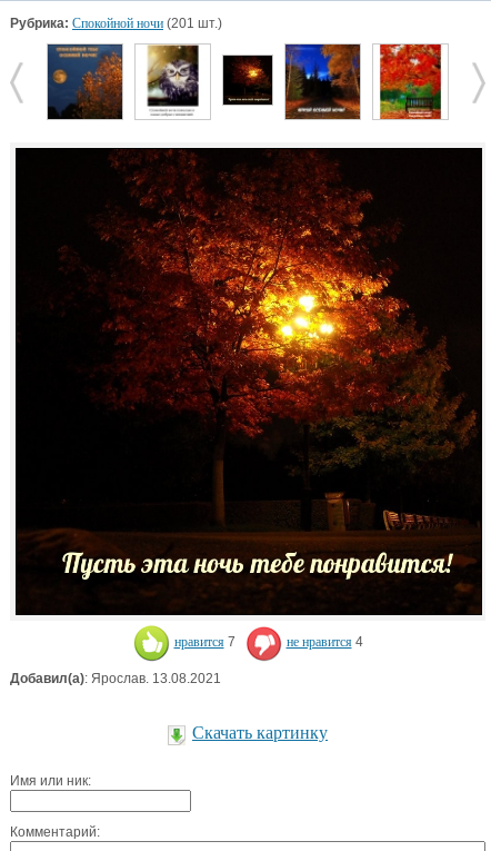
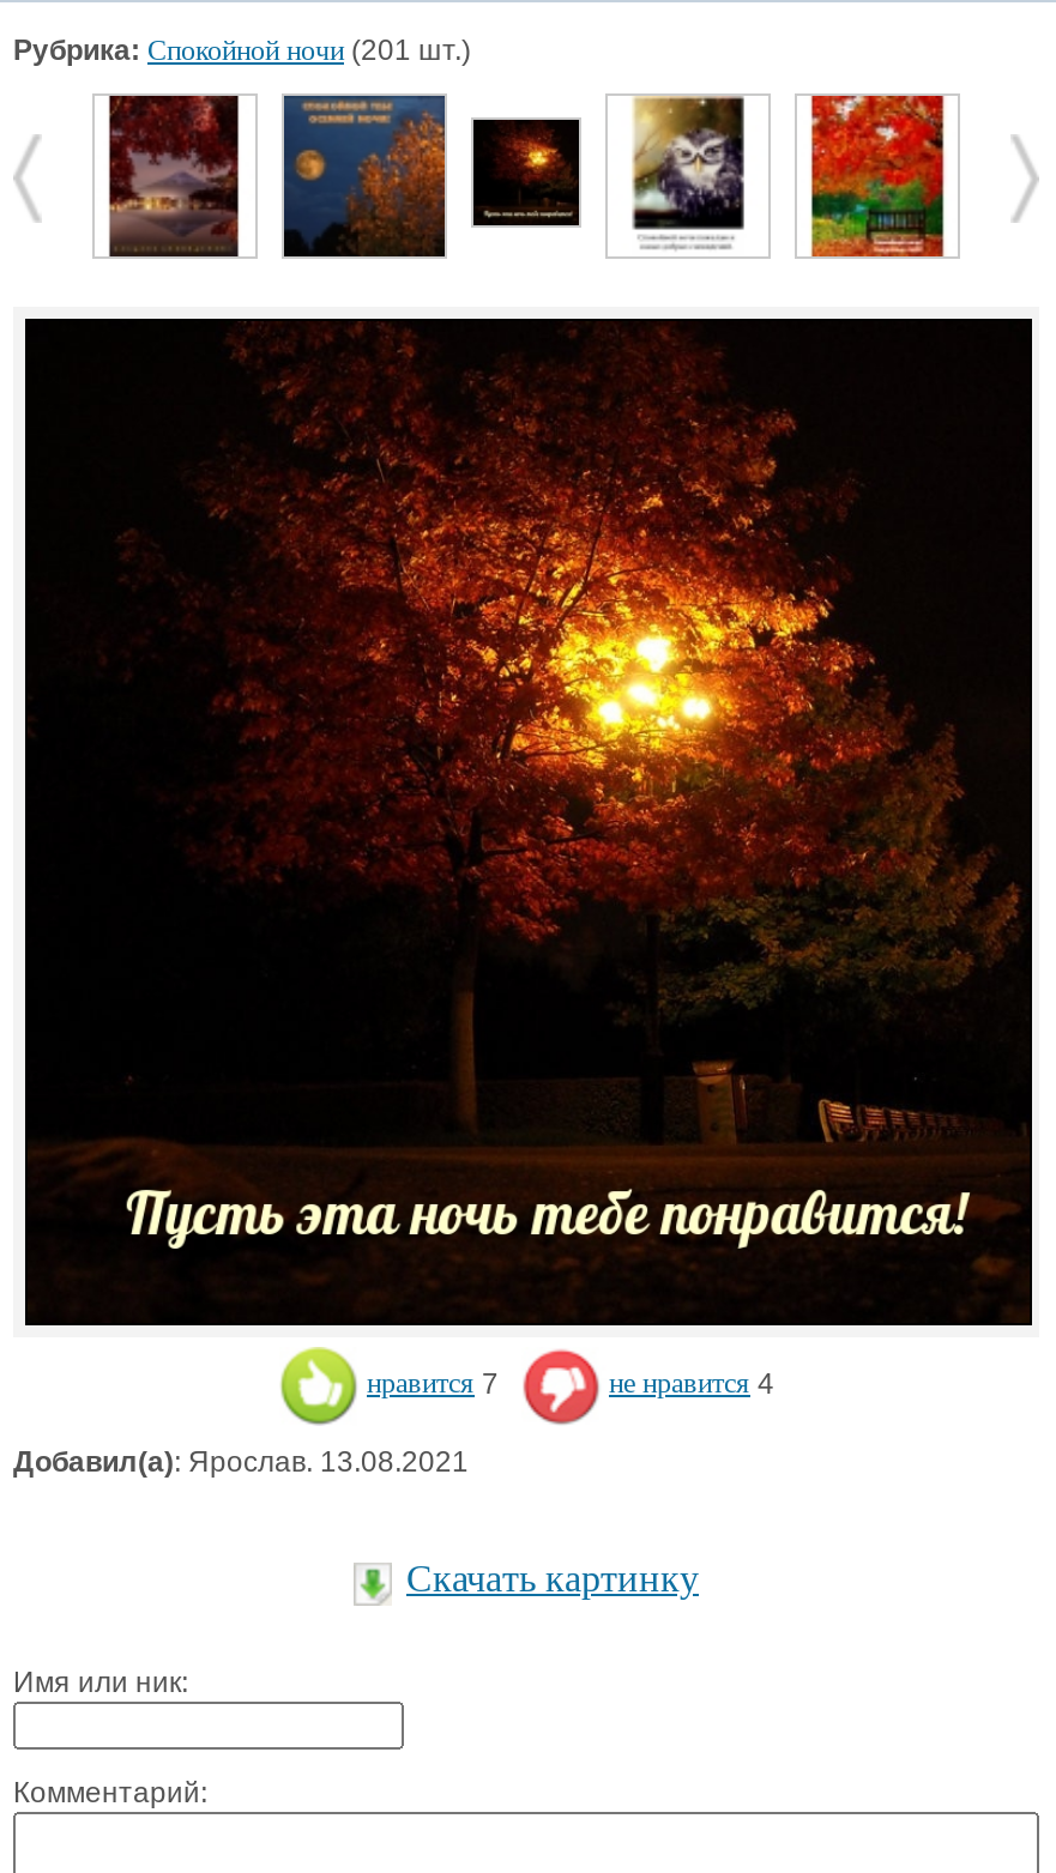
- [image]
+ [image]

- [image]
+ [image]

- [image]
+ [image]
